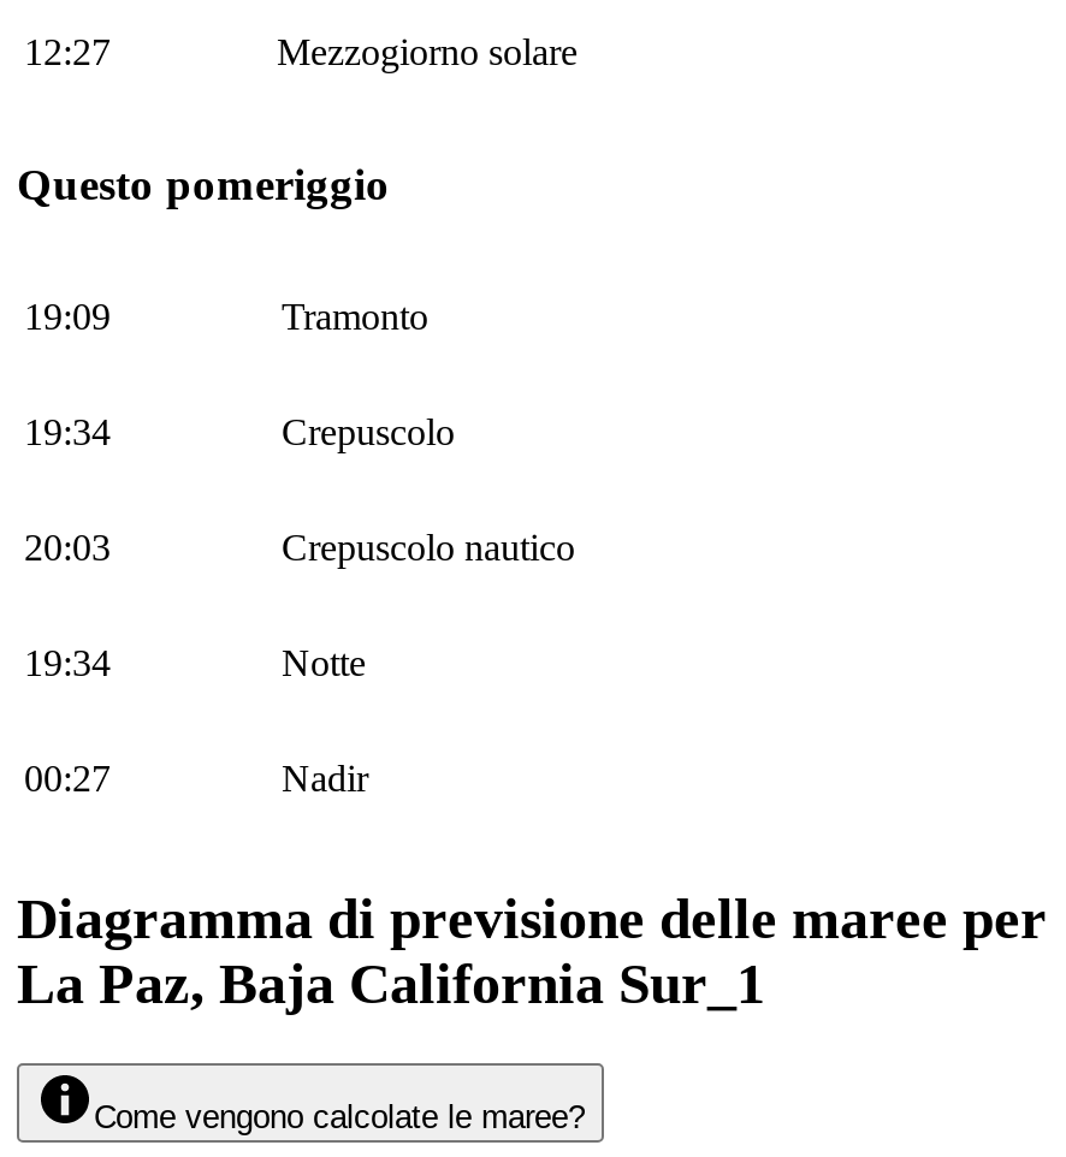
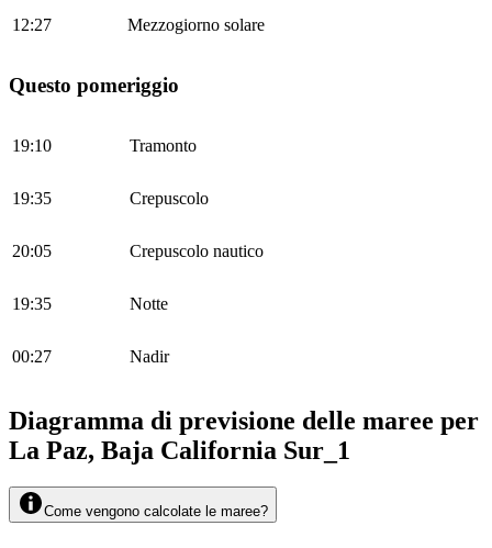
- 19:09
+ 19:10

- 19:34
+ 19:35

- 20:03
+ 20:05

- 19:34
+ 19:35
